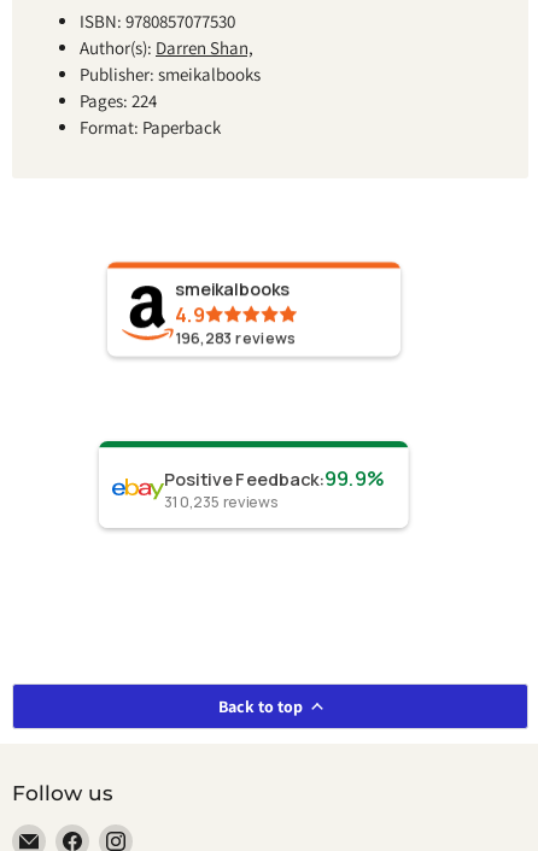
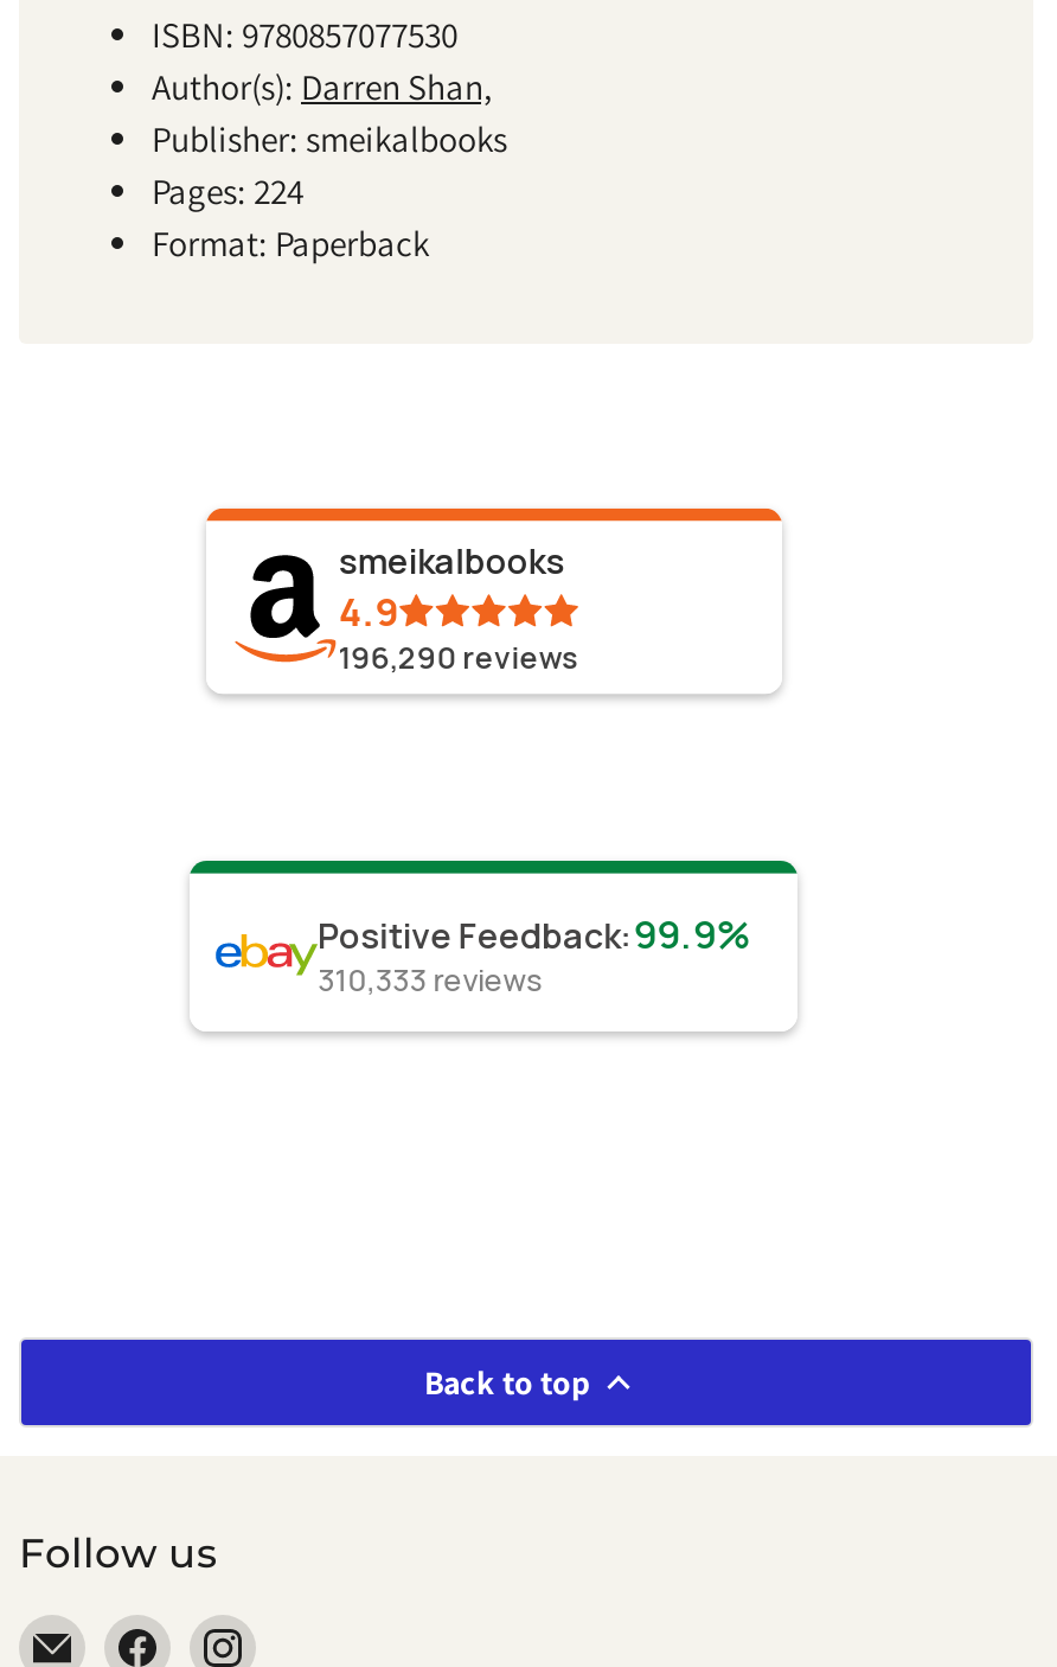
- 196,283 reviews
+ 196,290 reviews

- 310,235 reviews
+ 310,333 reviews
